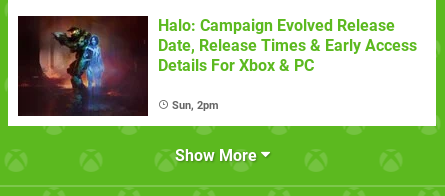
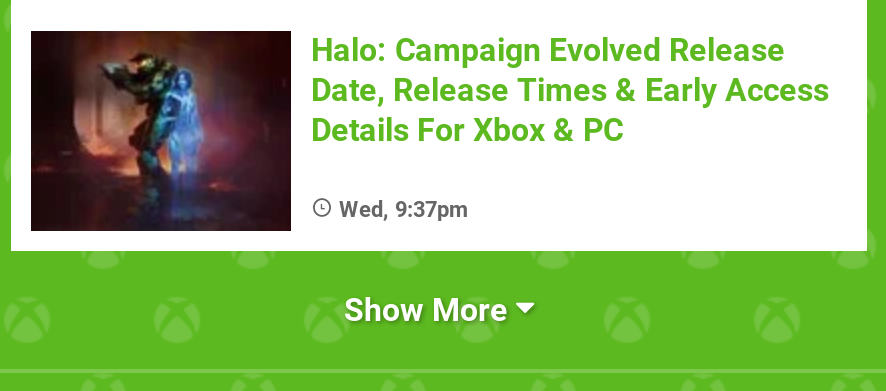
- Sun, 2pm
+ Wed, 9:37pm
